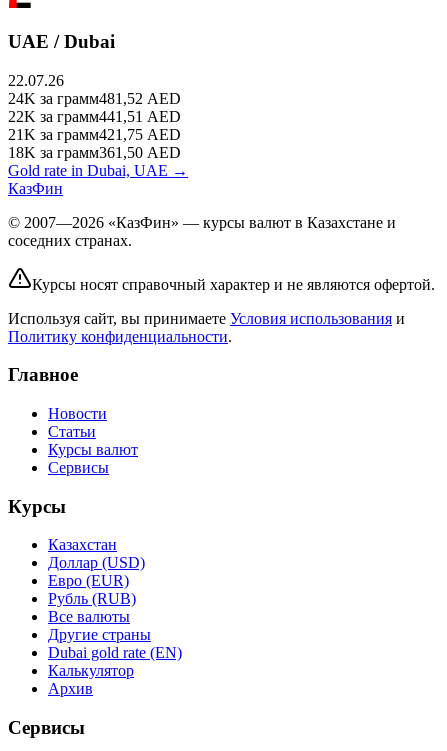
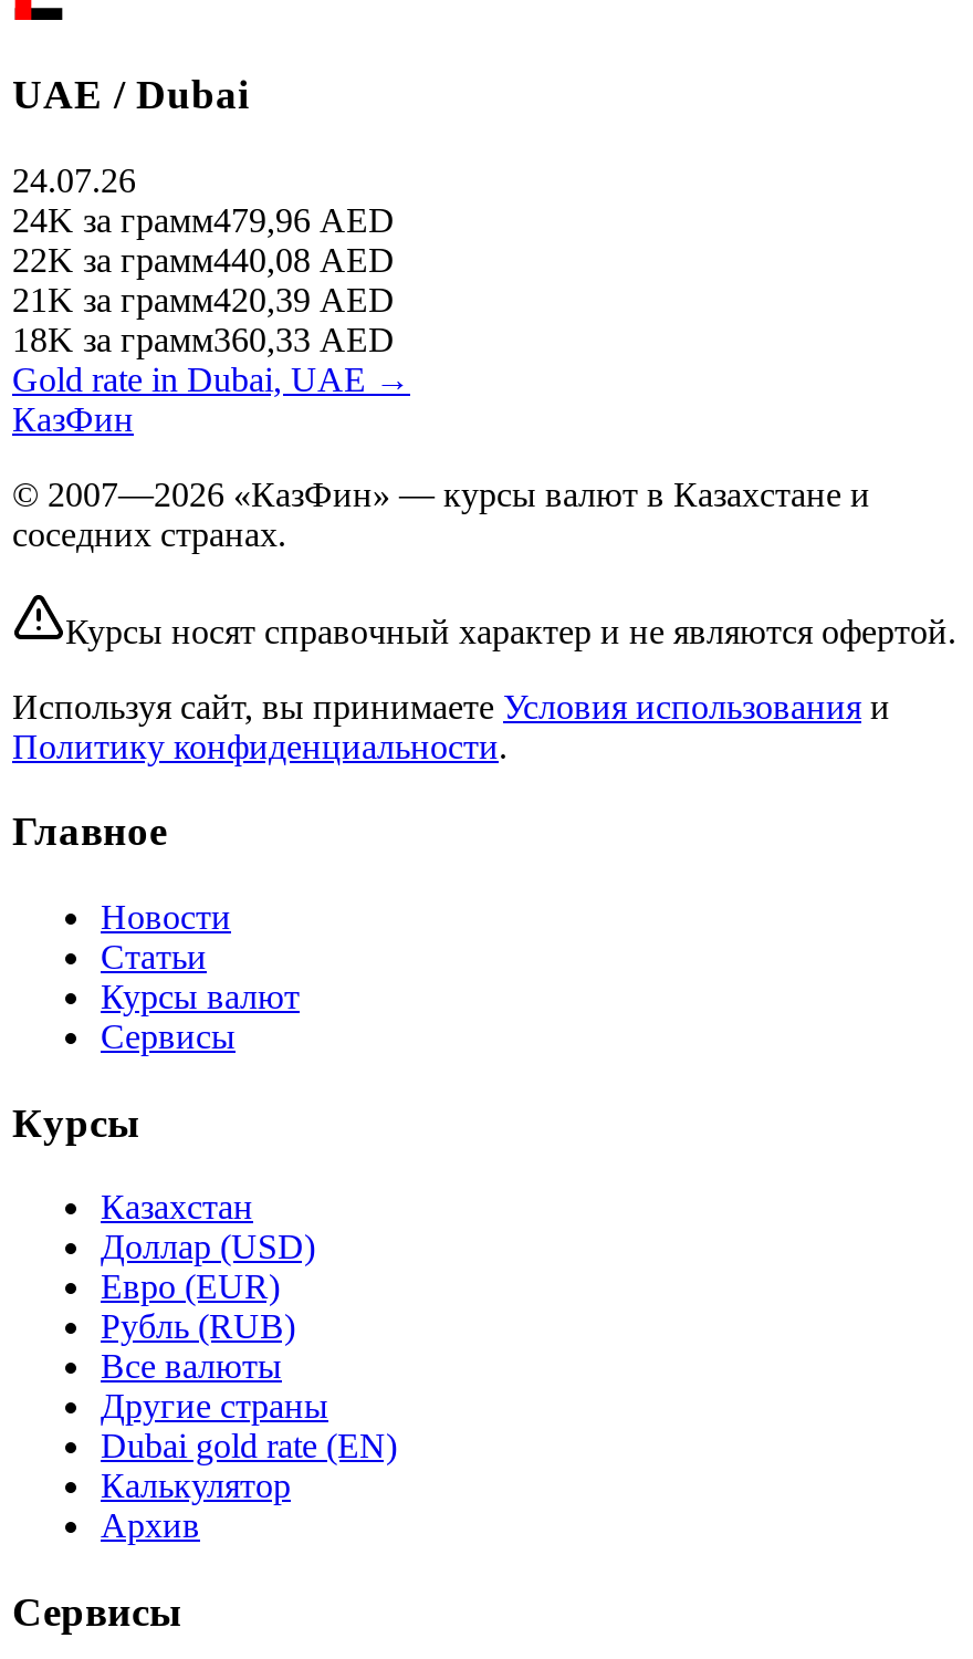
- 22.07.26
+ 24.07.26

- 24K за грамм481,52 AED
+ 24K за грамм479,96 AED

- 22K за грамм441,51 AED
+ 22K за грамм440,08 AED

- 21K за грамм421,75 AED
+ 21K за грамм420,39 AED

- 18K за грамм361,50 AED
+ 18K за грамм360,33 AED
